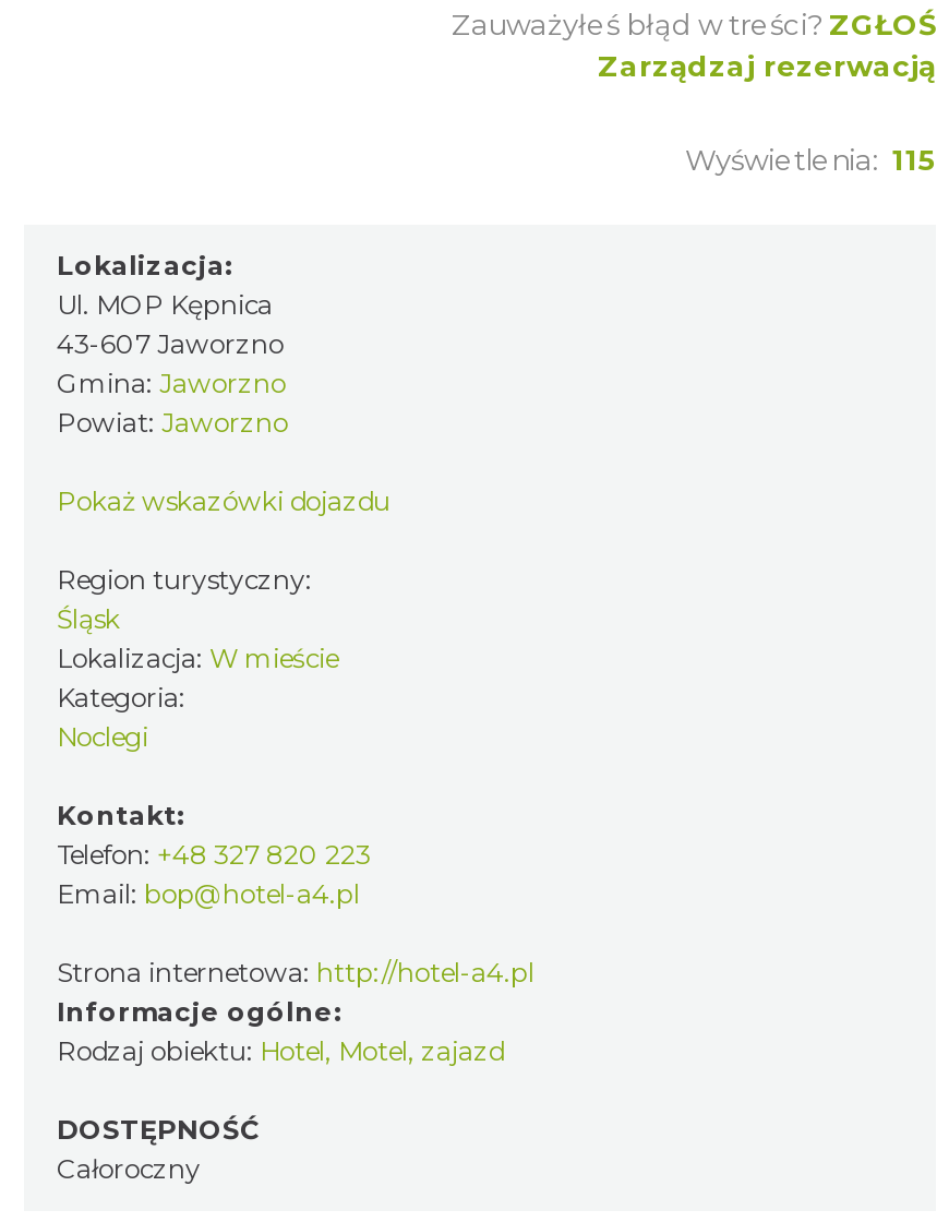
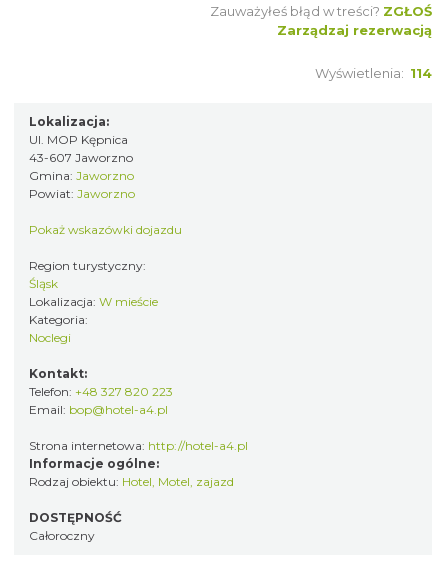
- Wyświetlenia: 115
+ Wyświetlenia: 114
